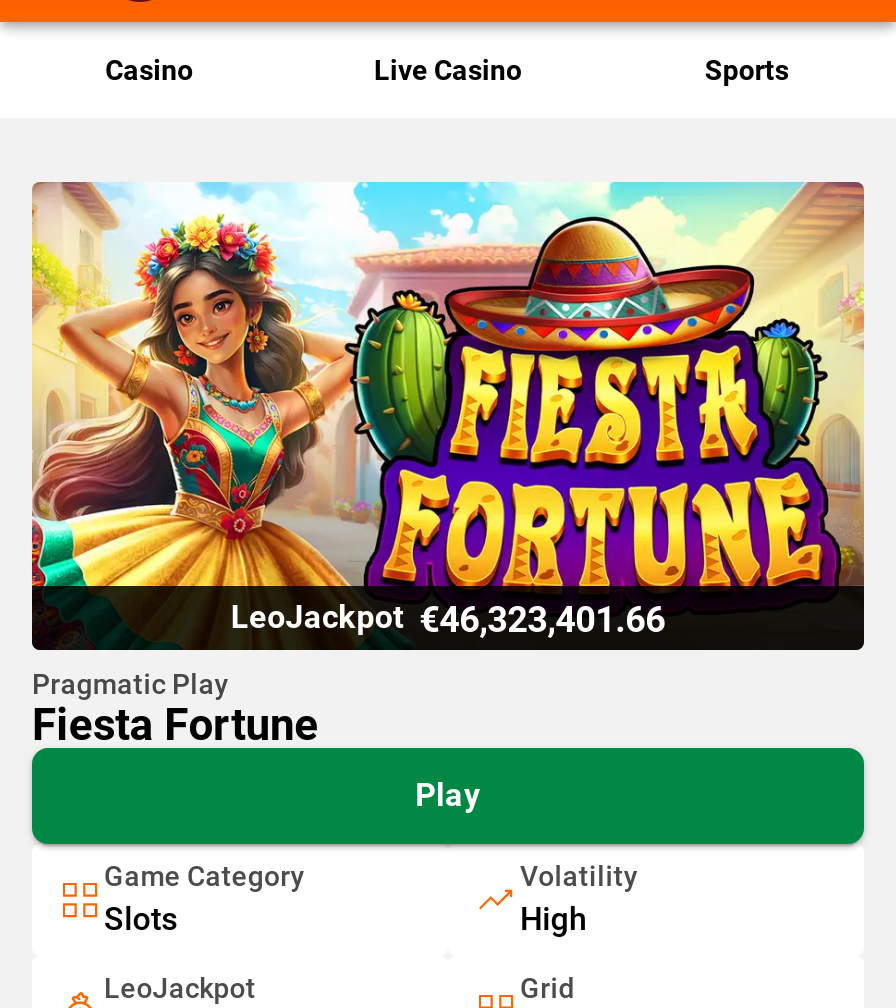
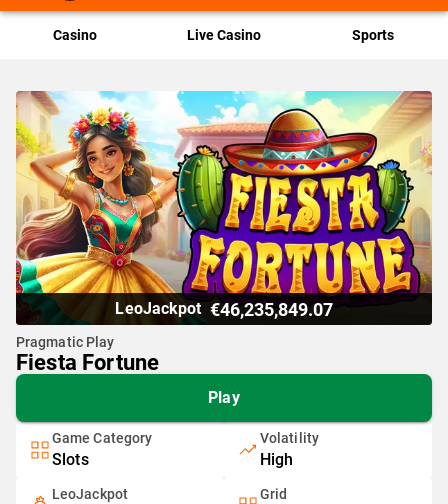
- LeoJackpot €46,323,401.66
+ LeoJackpot €46,235,849.07
